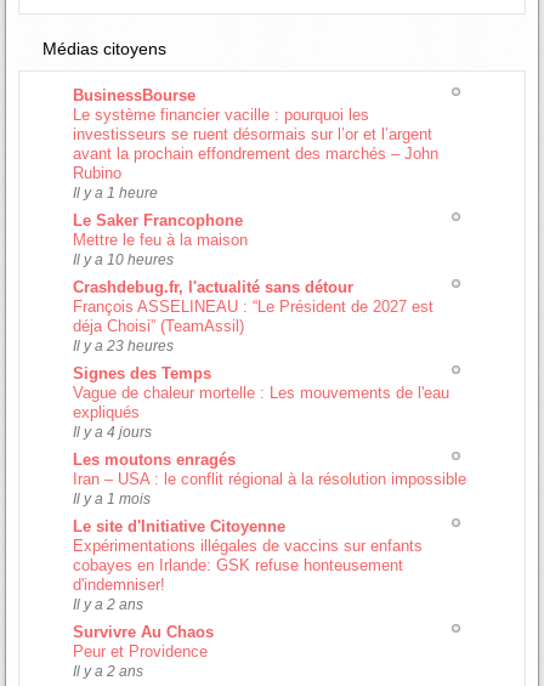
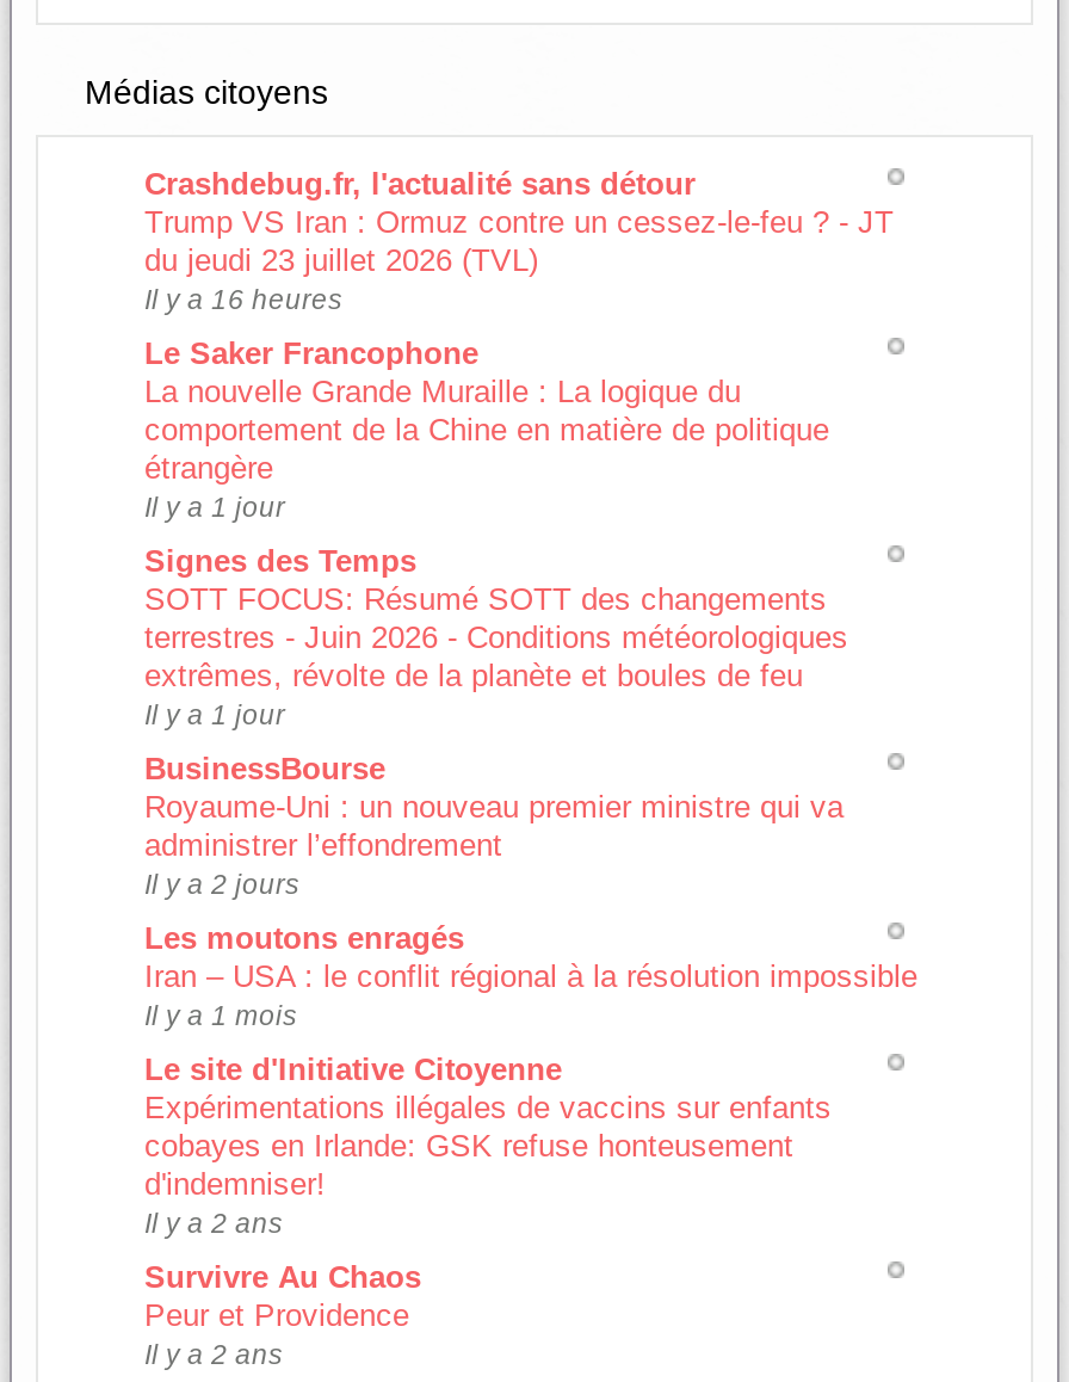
+ Trump VS Iran : Ormuz contre un cessez-le-feu ? - JT
+ du jeudi 23 juillet 2026 (TVL)
+ Il y a 16 heures
+ La nouvelle Grande Muraille : La logique du
+ comportement de la Chine en matière de politique
+ étrangère
+ Il y a 1 jour
+ SOTT FOCUS: Résumé SOTT des changements
+ terrestres - Juin 2026 - Conditions météorologiques
+ extrêmes, révolte de la planète et boules de feu
+ Il y a 1 jour

moved down: BusinessBourse

- Le système financier vacille : pourquoi les
- investisseurs se ruent désormais sur l’or et l’argent
- avant la prochain effondrement des marchés – John
- Rubino
- Il y a 1 heure
- Mettre le feu à la maison
- Il y a 10 heures
- François ASSELINEAU : “Le Président de 2027 est
- déja Choisi” (TeamAssil)
- Il y a 23 heures
- Vague de chaleur mortelle : Les mouvements de l'eau
- expliqués
- Il y a 4 jours
+ Royaume-Uni : un nouveau premier ministre qui va
+ administrer l’effondrement
+ Il y a 2 jours

moved up: Le Saker Francophone

moved up: Crashdebug.fr, l'actualité sans détour

moved up: Signes des Temps
